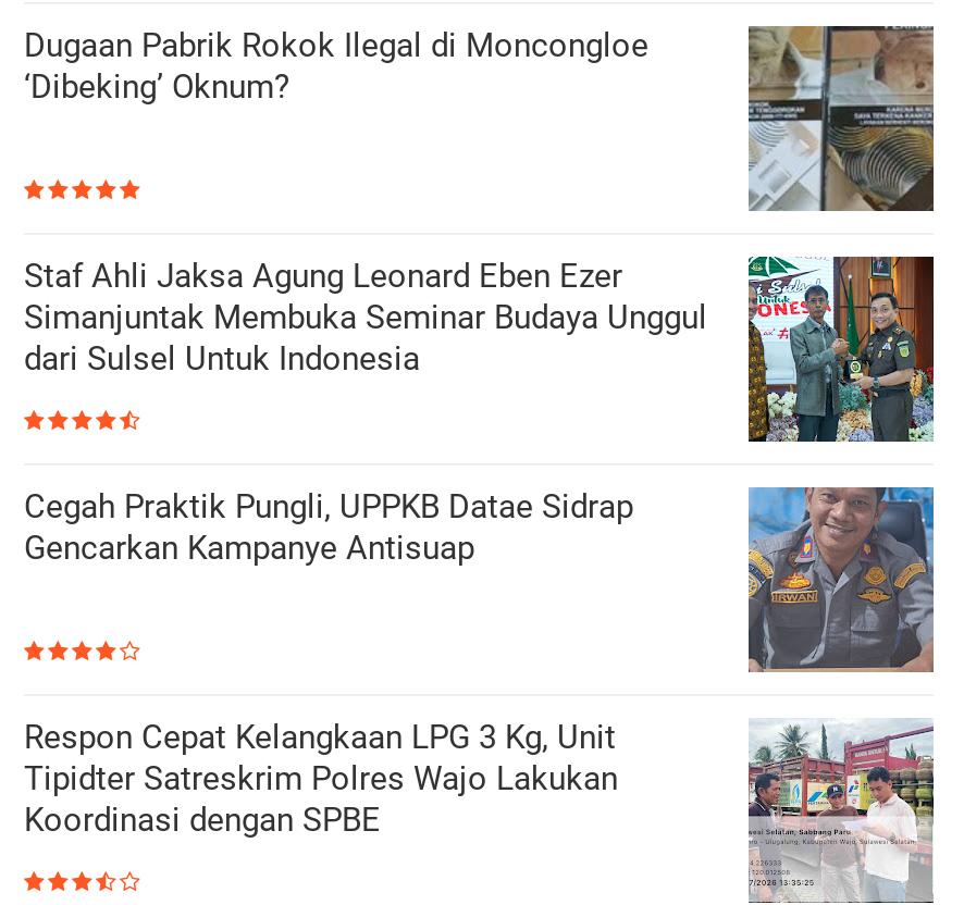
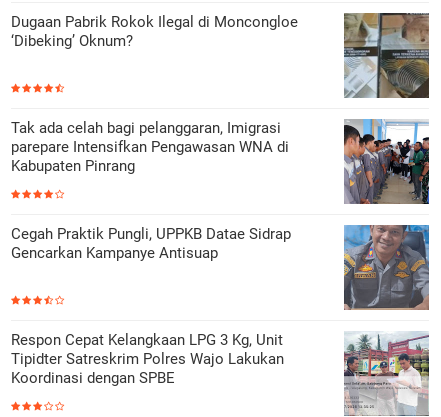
- Staf Ahli Jaksa Agung Leonard Eben Ezer
- Simanjuntak Membuka Seminar Budaya Unggul
- dari Sulsel Untuk Indonesia
+ Tak ada celah bagi pelanggaran, Imigrasi
+ parepare Intensifkan Pengawasan WNA di
+ Kabupaten Pinrang

- [image]
+ [image]
